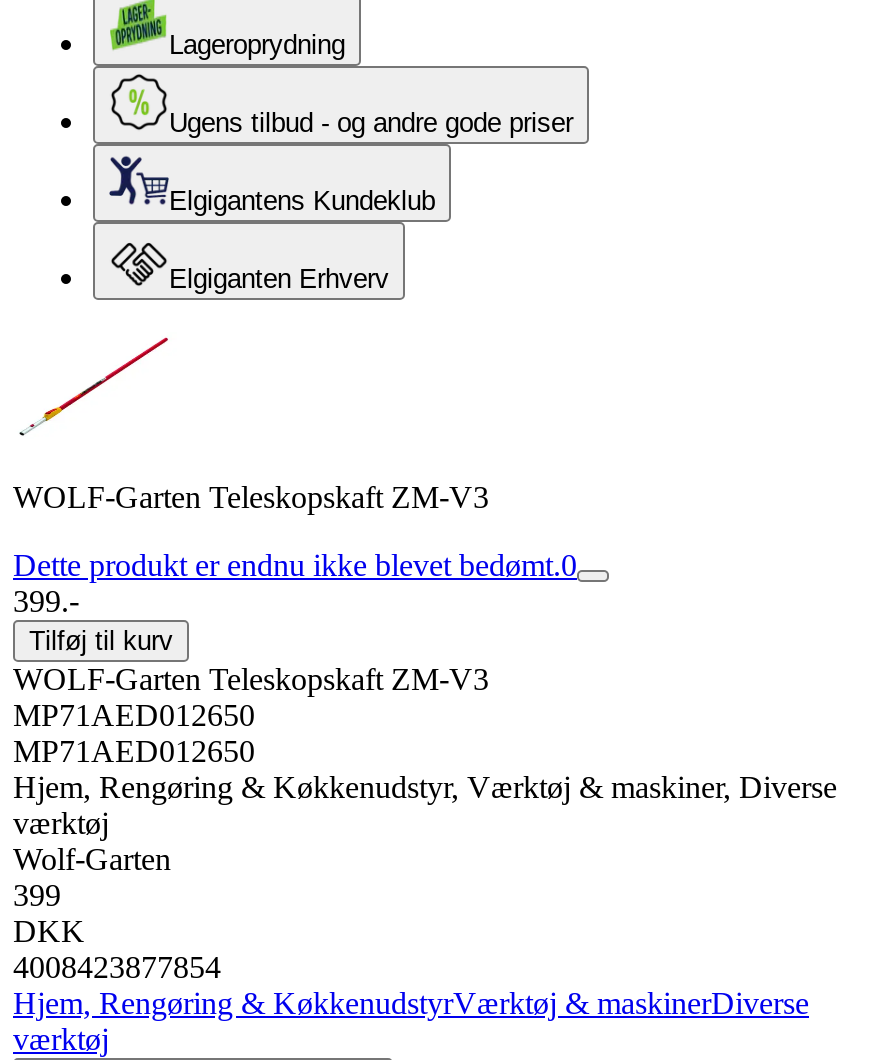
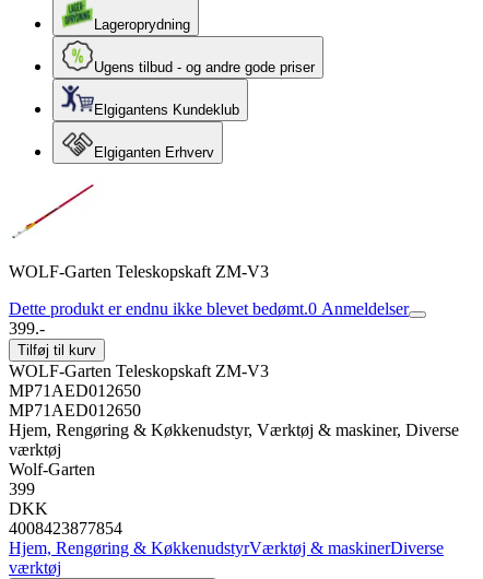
- Dette produkt er endnu ikke blevet bedømt.0
+ Dette produkt er endnu ikke blevet bedømt.0 Anmeldelser
